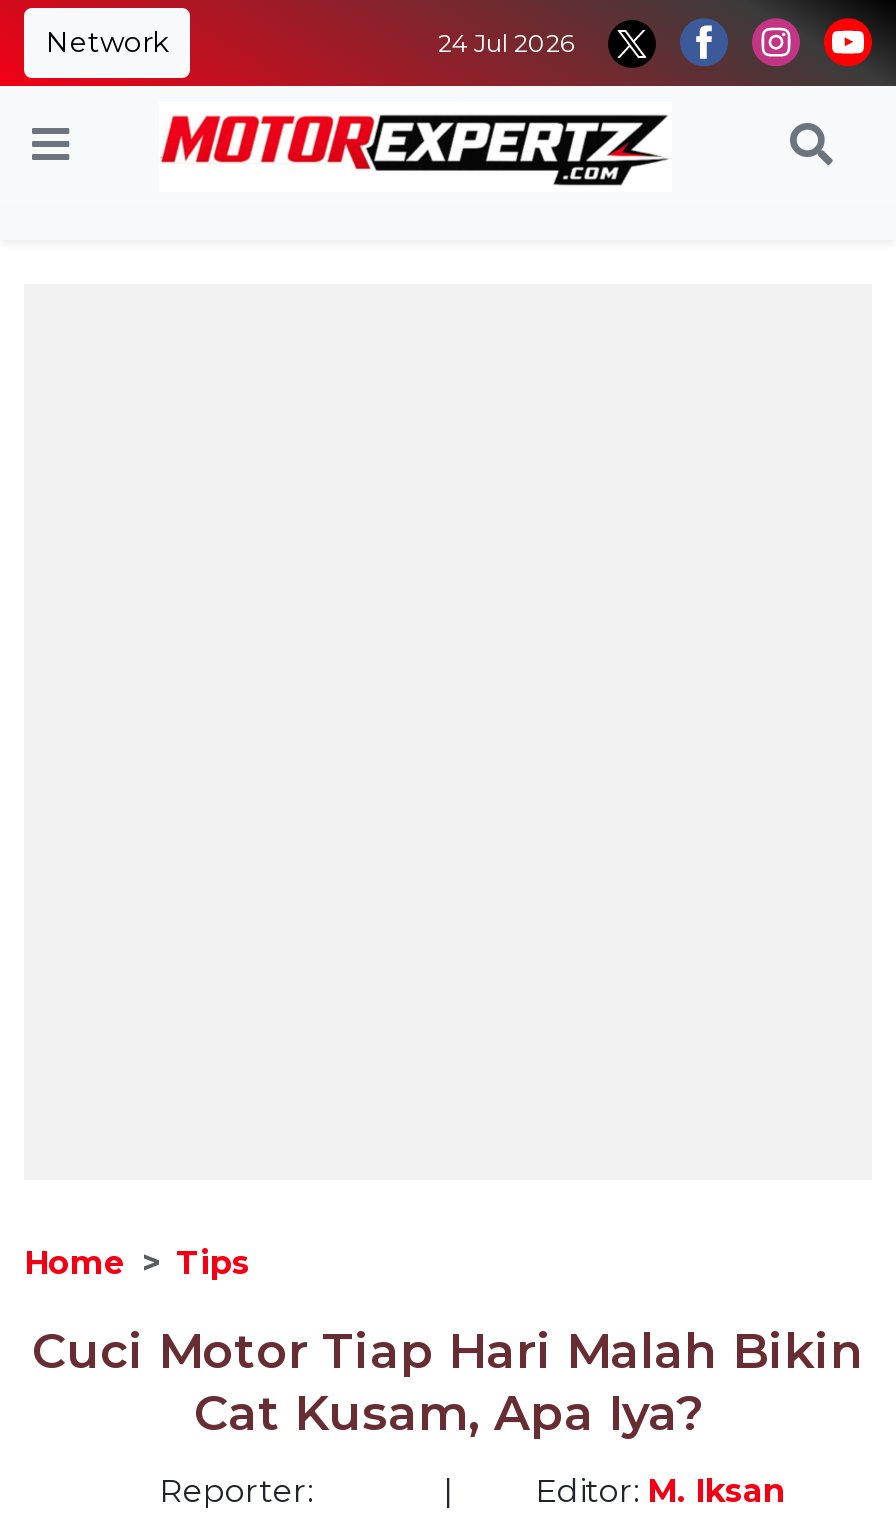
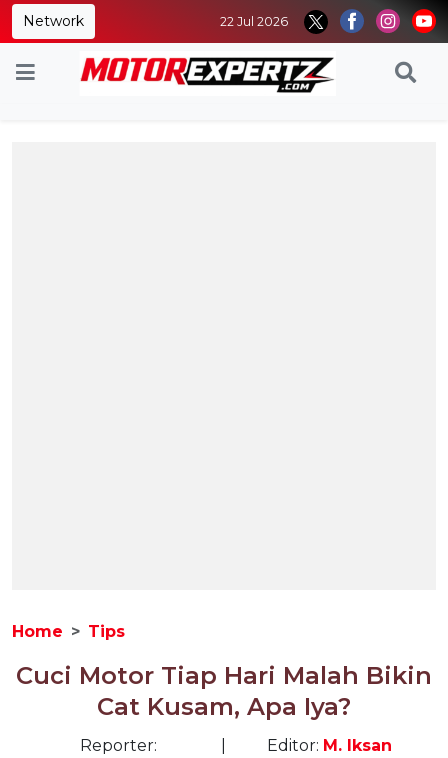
- 24 Jul 2026
+ 22 Jul 2026
